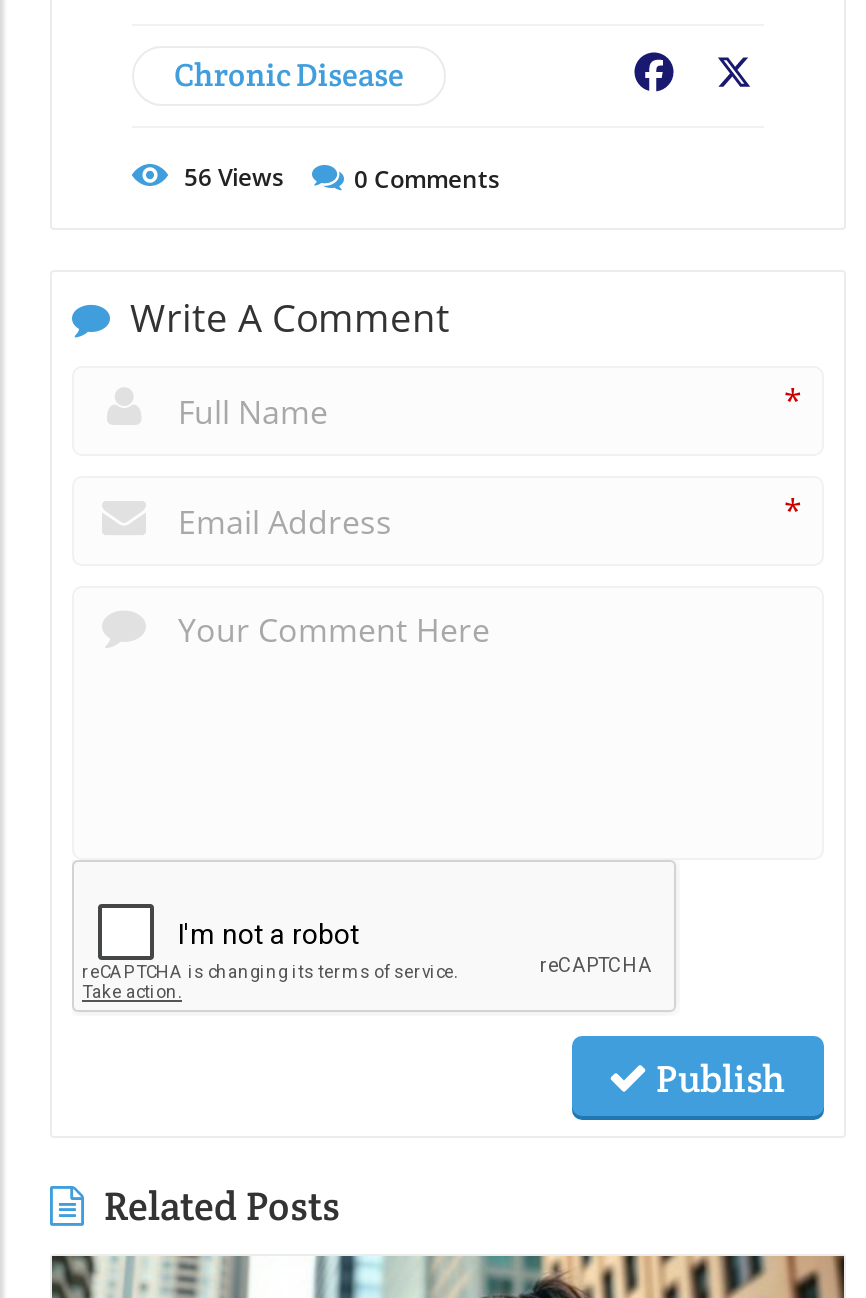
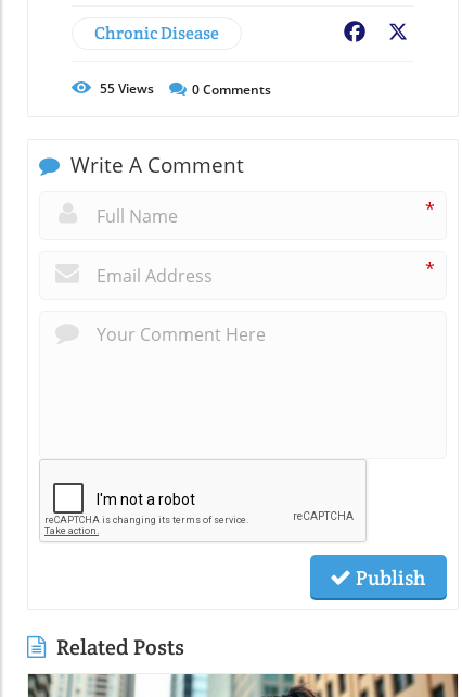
- 56 Views
+ 55 Views
